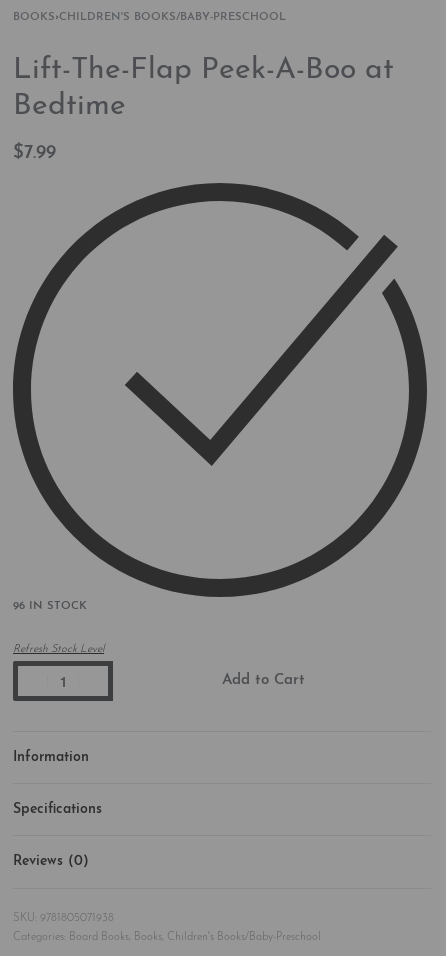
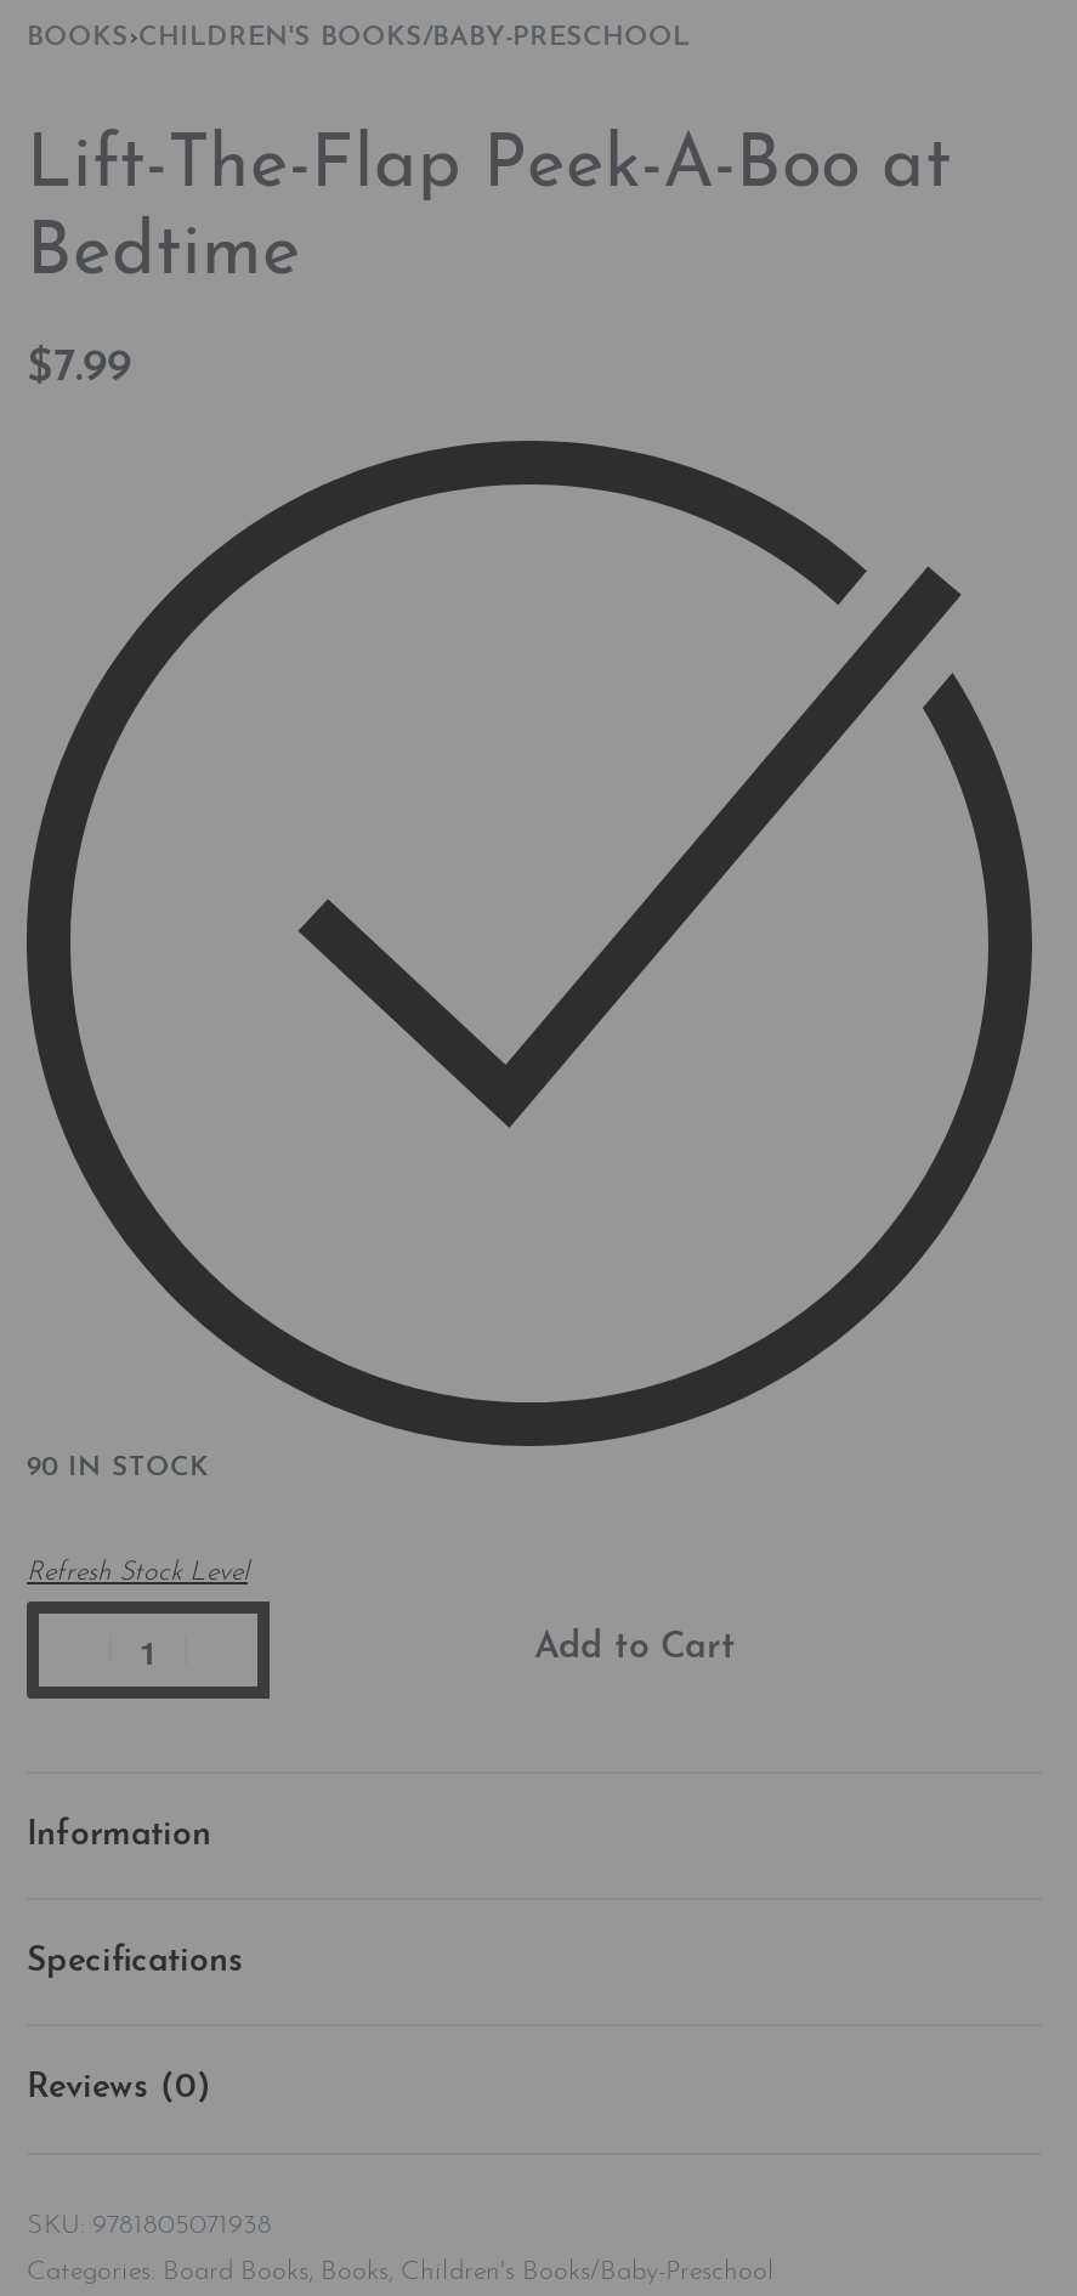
- 96 IN STOCK
+ 90 IN STOCK
